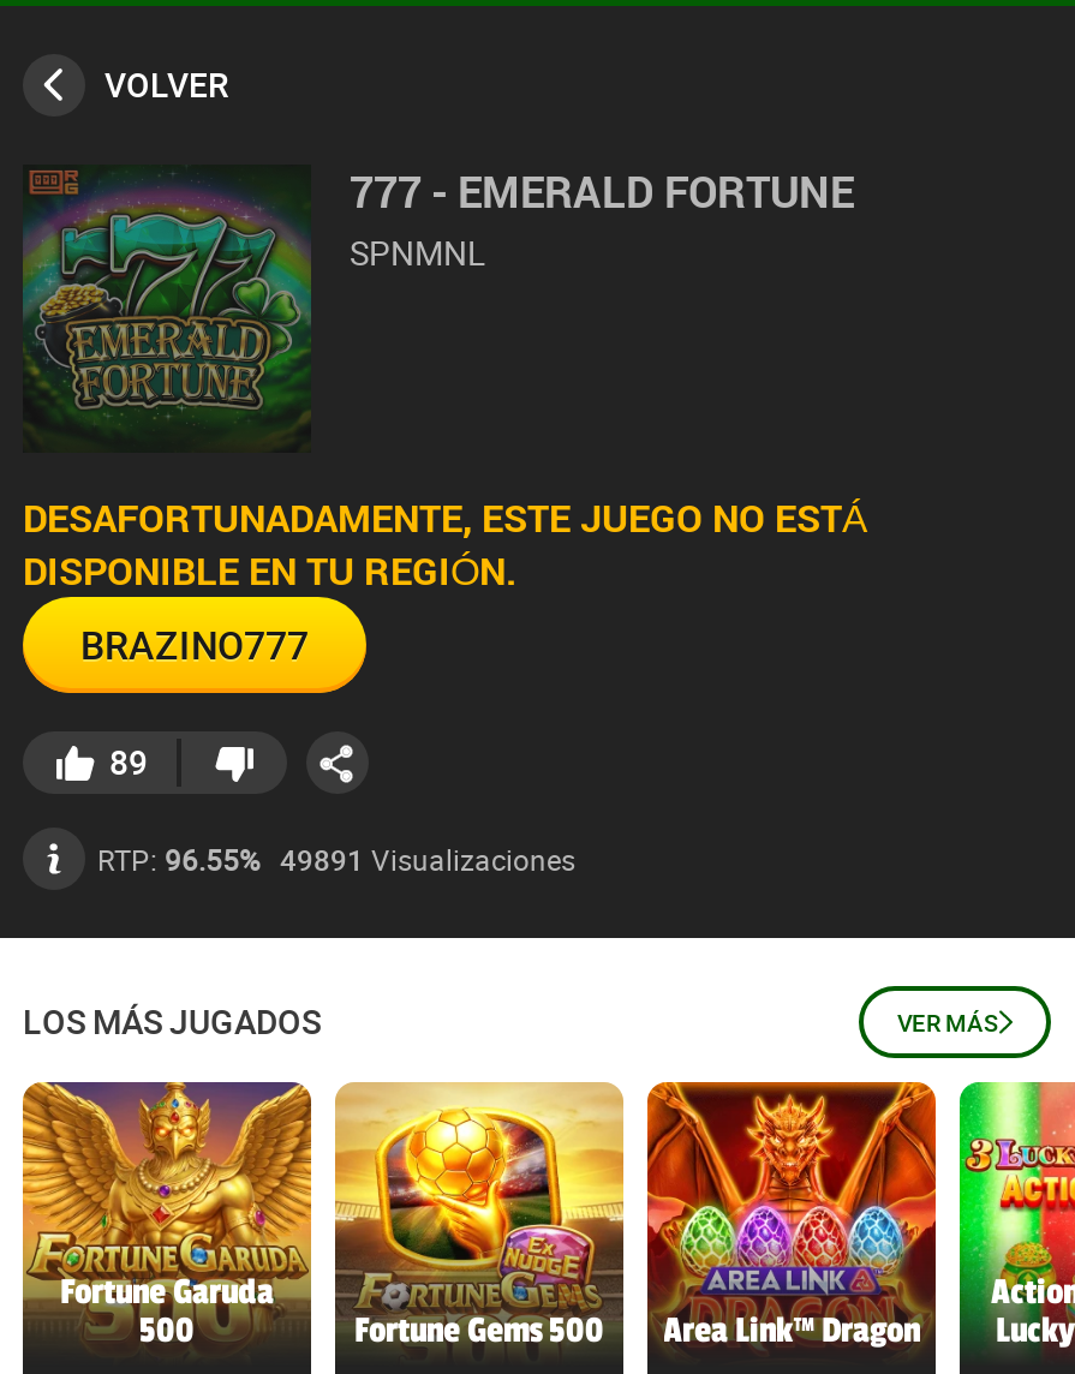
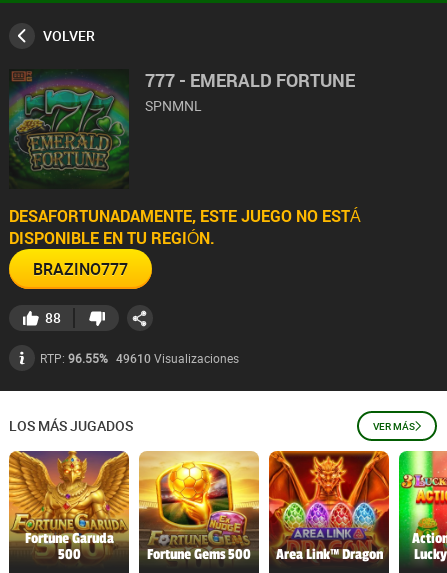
- 89
+ 88

- RTP: 96.55% 49891 Visualizaciones
+ RTP: 96.55% 49610 Visualizaciones
